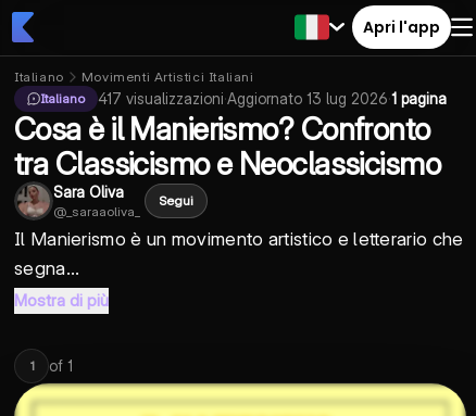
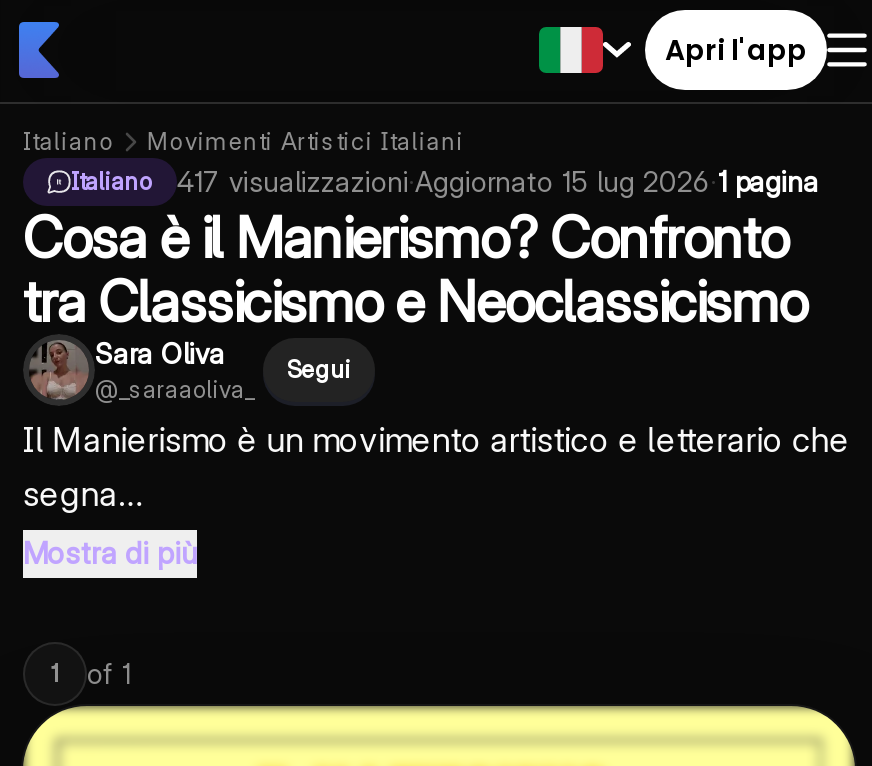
- 417 visualizzazioni · Aggiornato 13 lug 2026 · 1 pagina
+ 417 visualizzazioni · Aggiornato 15 lug 2026 · 1 pagina
